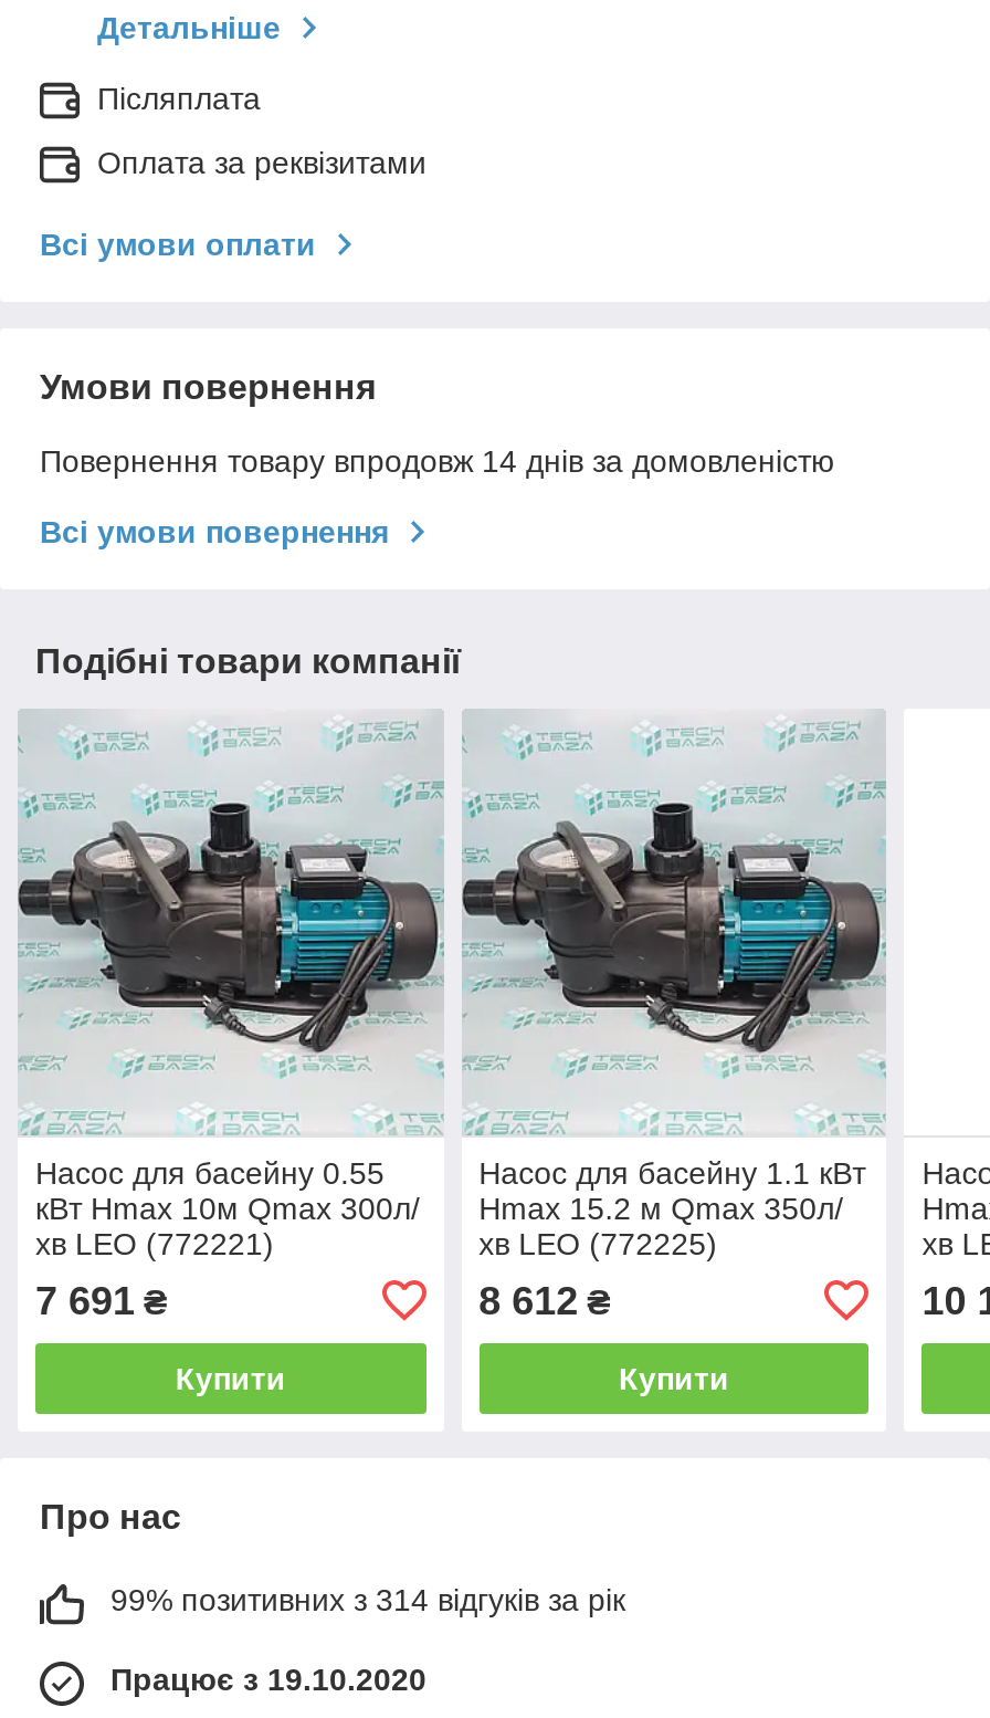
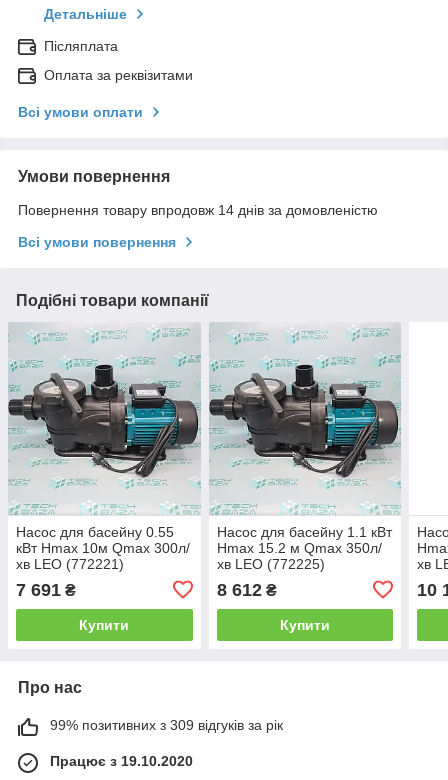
- 99% позитивних з 314 відгуків за рік
+ 99% позитивних з 309 відгуків за рік
